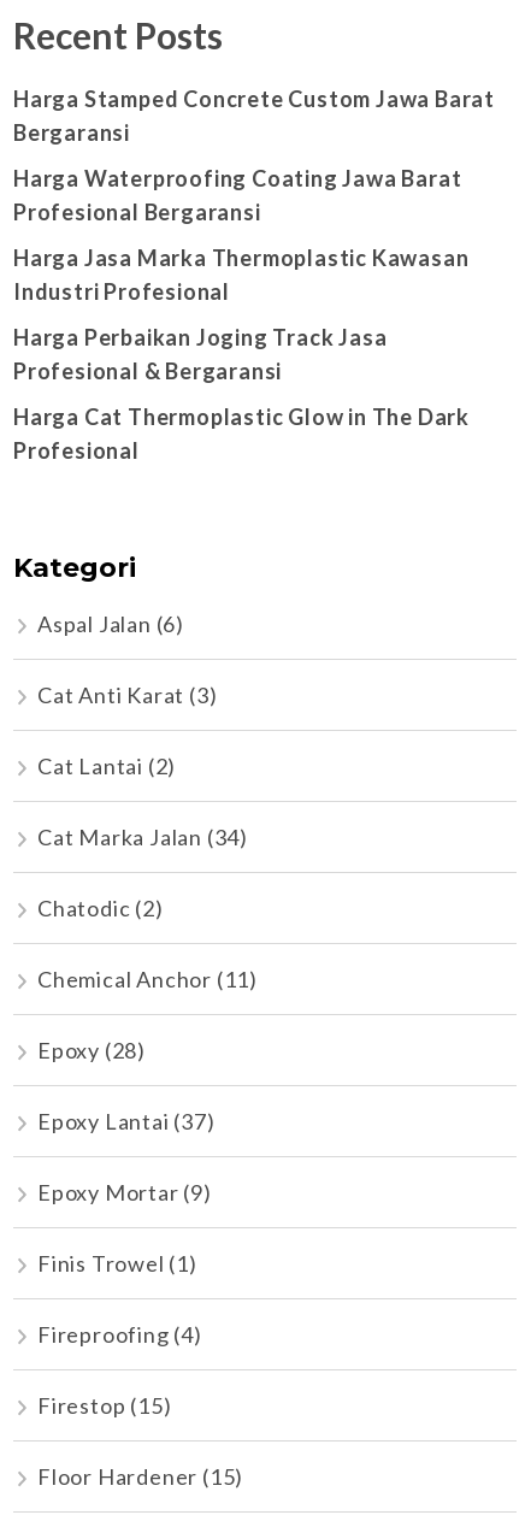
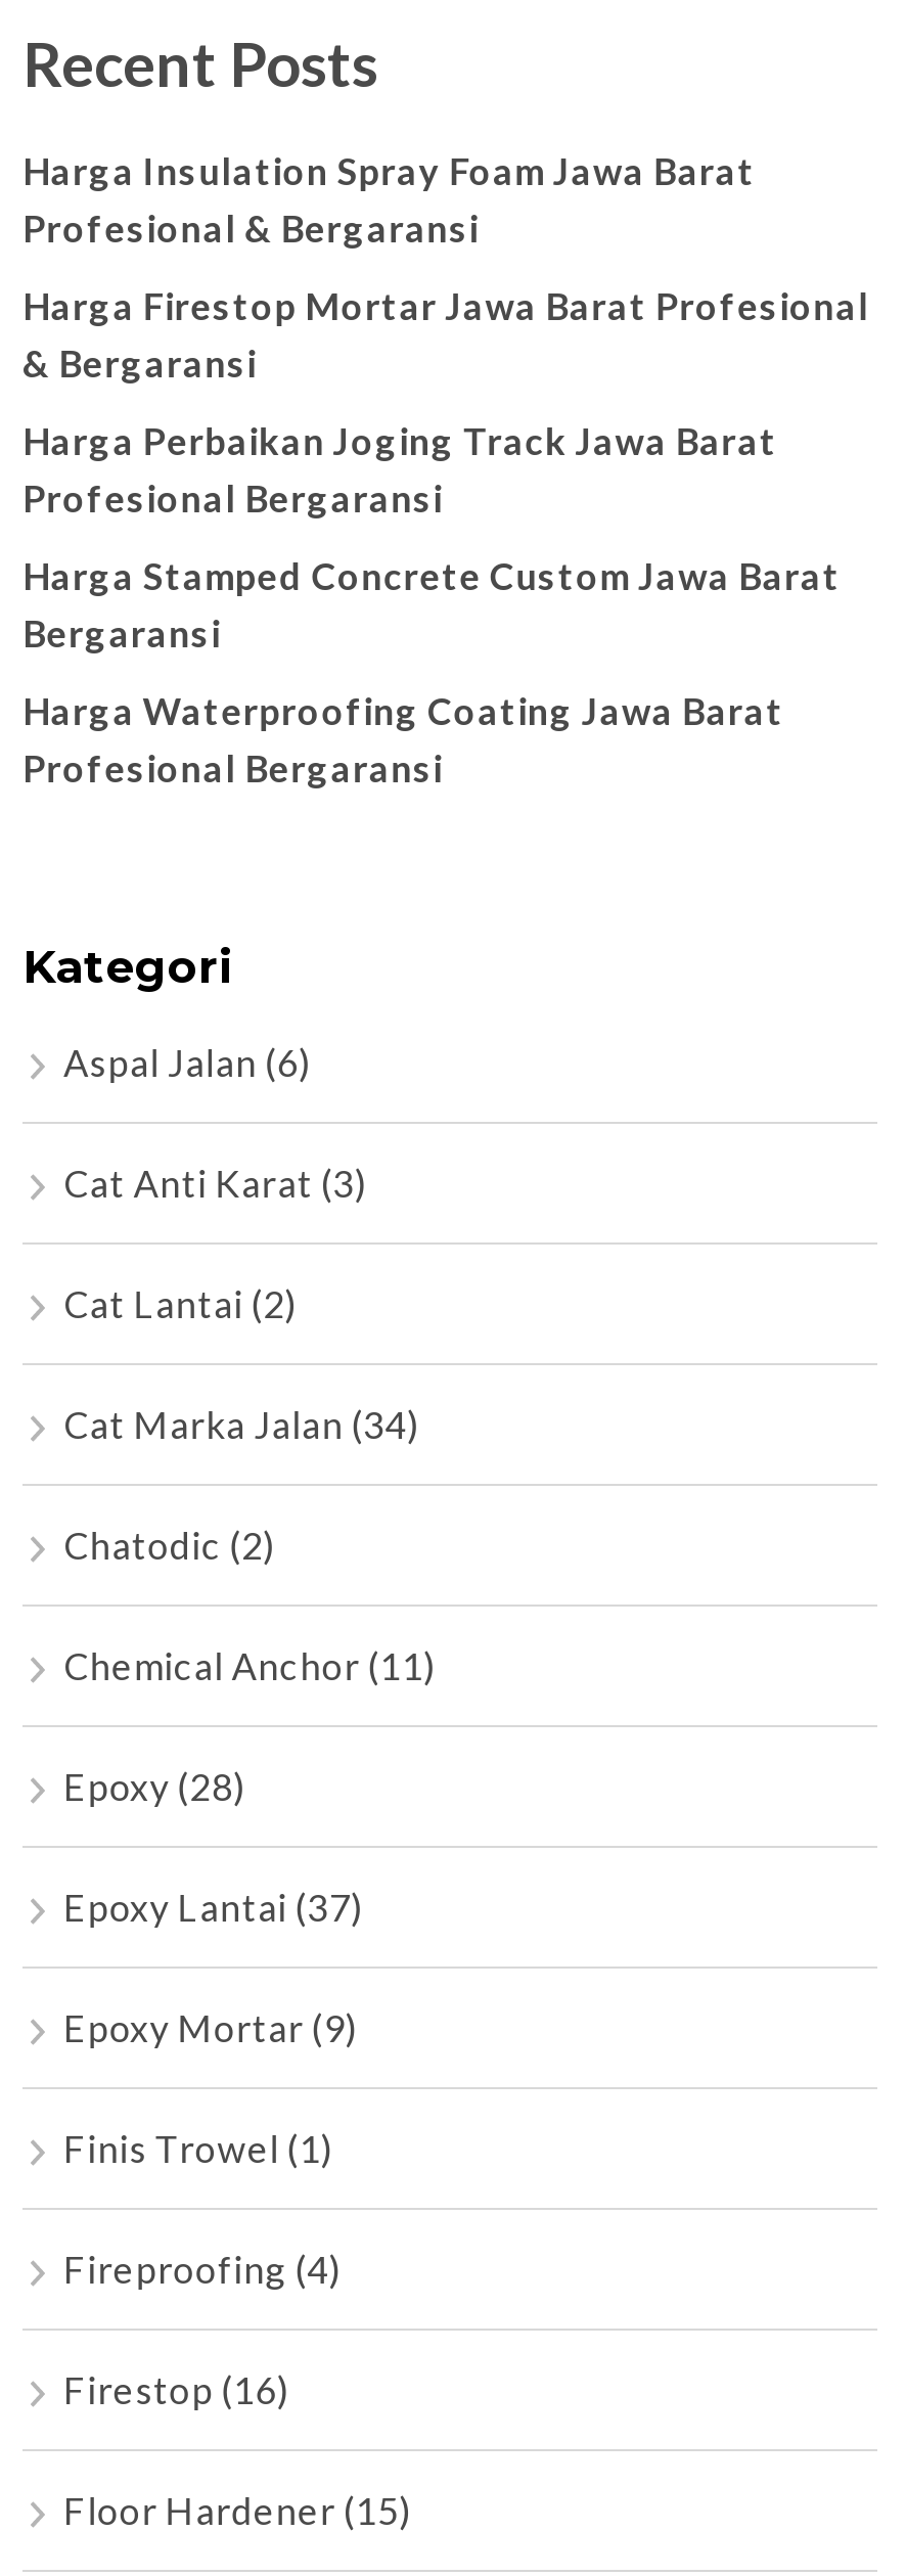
+ Harga Insulation Spray Foam Jawa Barat
+ Harga Firestop Mortar Jawa Barat Profesional
+ & Bergaransi
+ Harga Perbaikan Joging Track Jawa Barat
+ Profesional Bergaransi

moved down: Harga Stamped Concrete Custom Jawa Barat | Bergaransi | Harga Waterproofing Coating Jawa Barat | Profesional Bergaransi

- Harga Jasa Marka Thermoplastic Kawasan
- Industri Profesional
- Harga Perbaikan Joging Track Jasa
- Harga Cat Thermoplastic Glow in The Dark
- Profesional

moved up: Profesional & Bergaransi

- Firestop (15)
+ Firestop (16)
